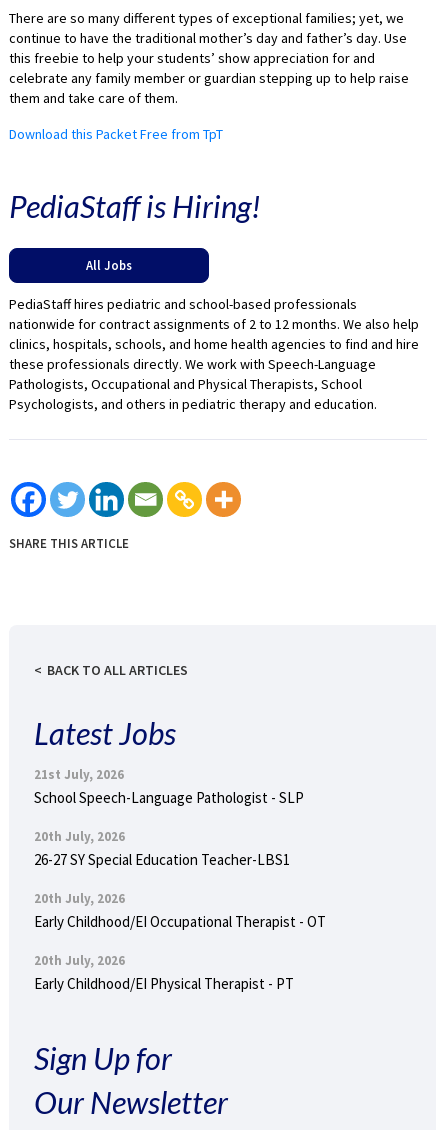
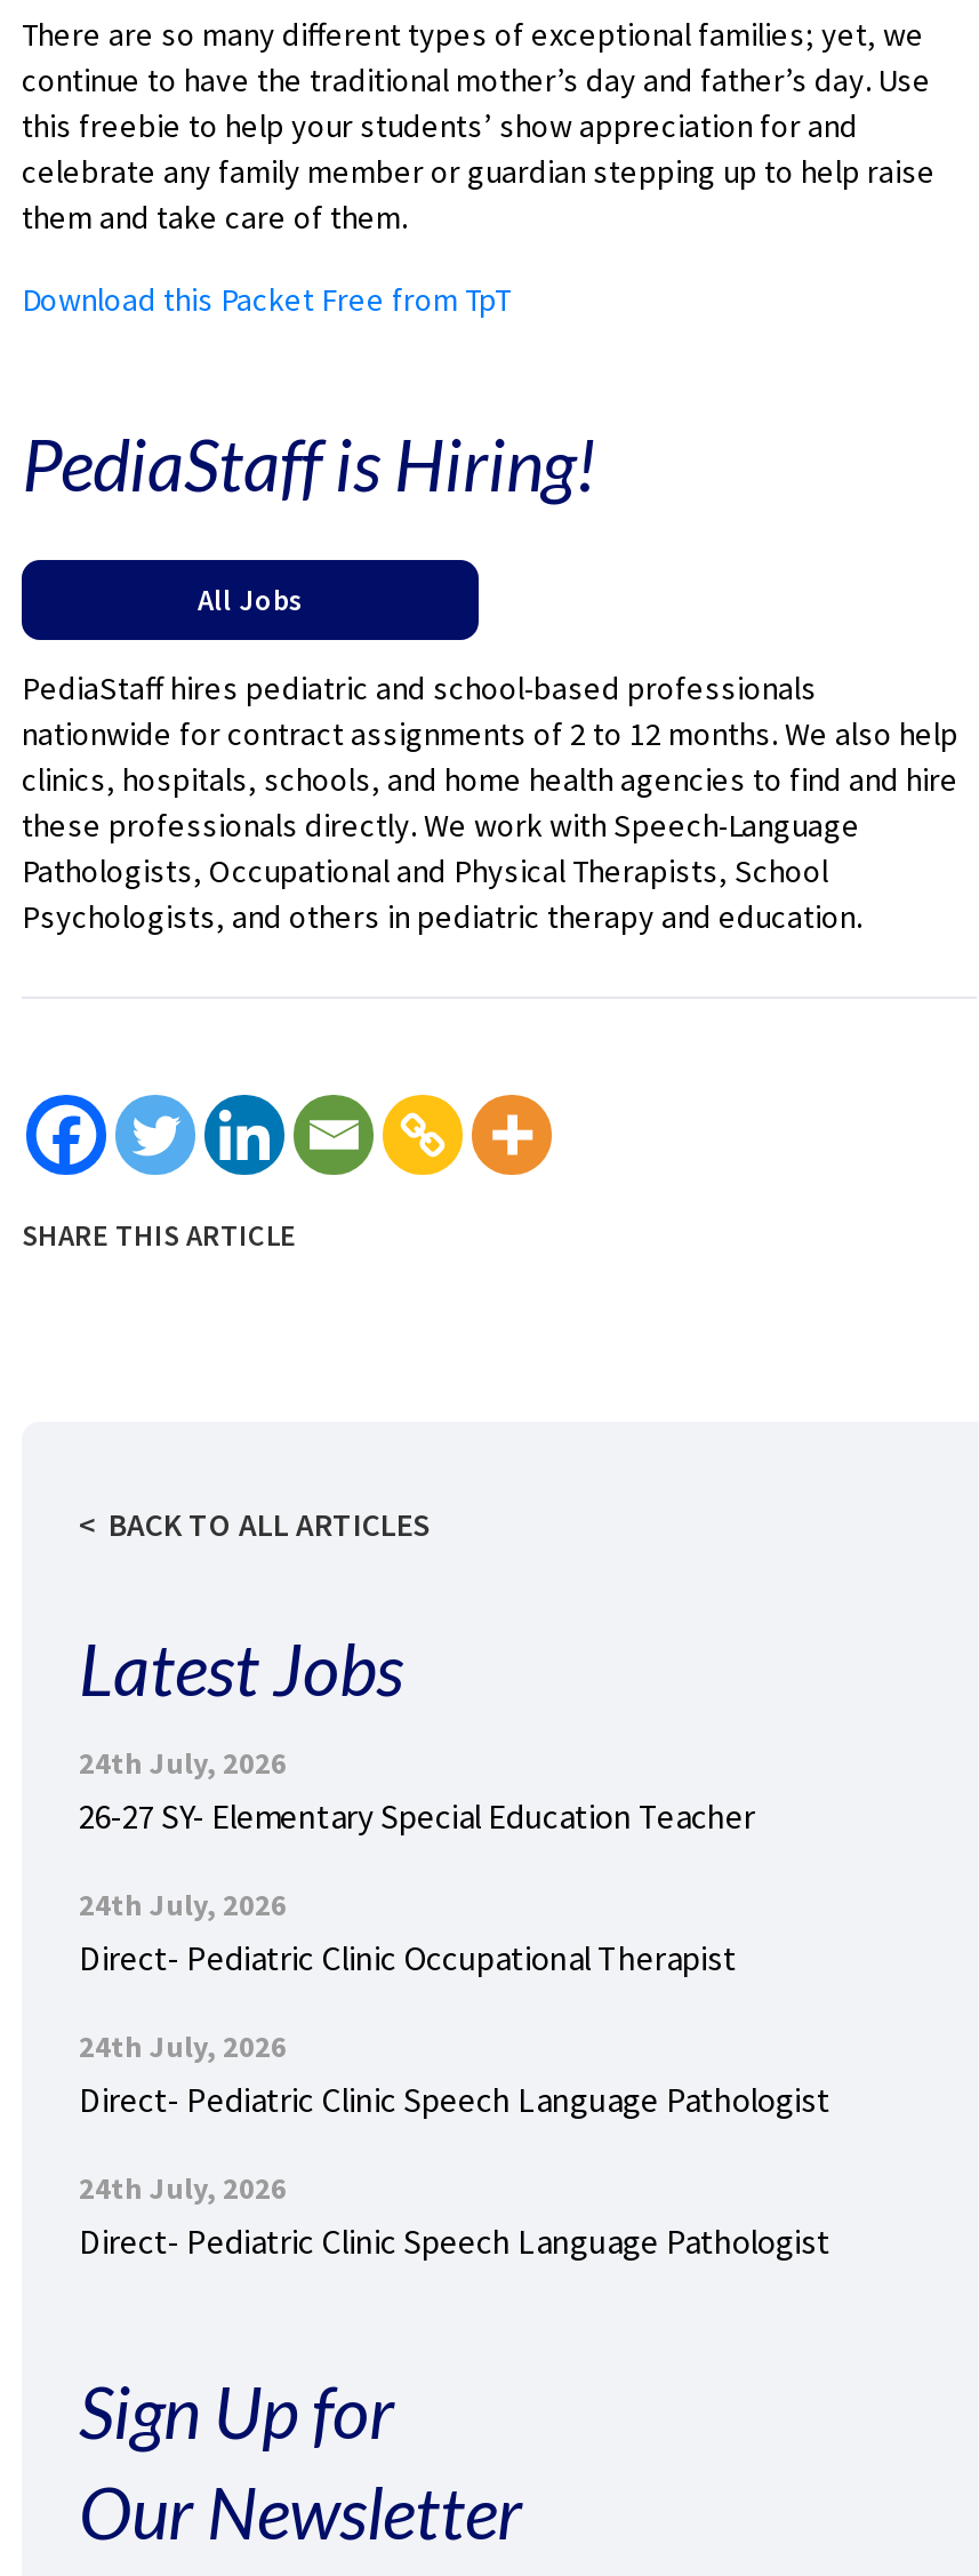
- 21st July, 2026
- School Speech-Language Pathologist - SLP
+ 24th July, 2026
+ 26-27 SY- Elementary Special Education Teacher

- 20th July, 2026
- 26-27 SY Special Education Teacher-LBS1
+ 24th July, 2026
+ Direct- Pediatric Clinic Occupational Therapist

- 20th July, 2026
- Early Childhood/EI Occupational Therapist - OT
+ 24th July, 2026
+ Direct- Pediatric Clinic Speech Language Pathologist

- 20th July, 2026
- Early Childhood/EI Physical Therapist - PT
+ 24th July, 2026
+ Direct- Pediatric Clinic Speech Language Pathologist
